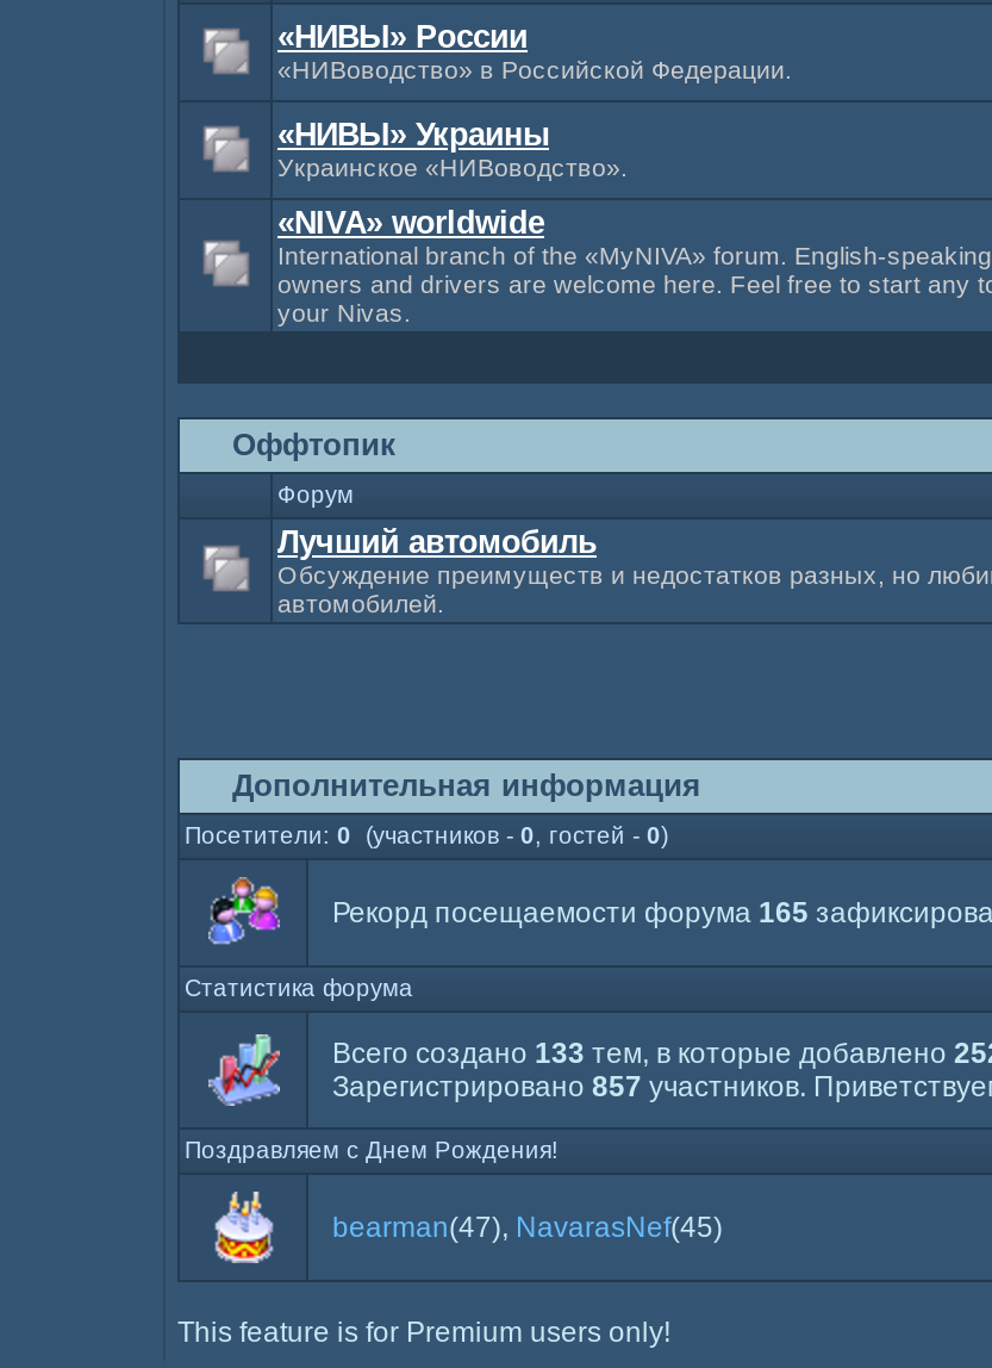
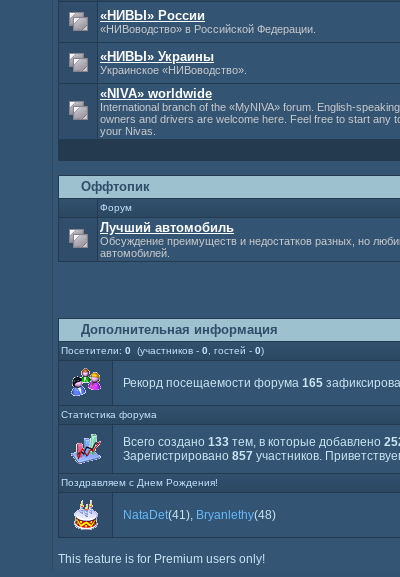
- bearman(47), NavarasNef(45)
+ NataDet(41), Bryanlethy(48)
